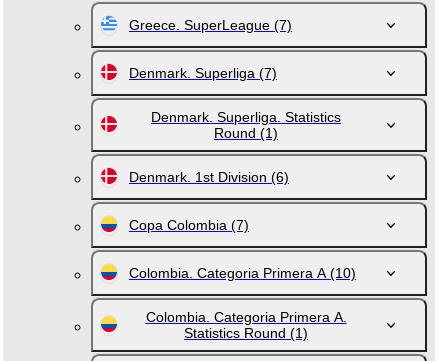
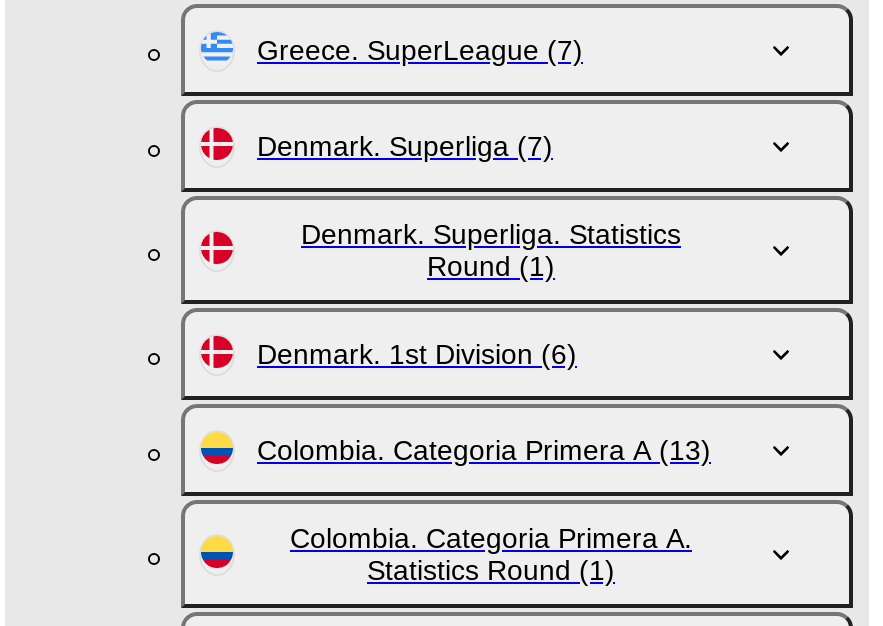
- Copa Colombia (7)
- Colombia. Categoria Primera A (10)
+ Colombia. Categoria Primera A (13)
